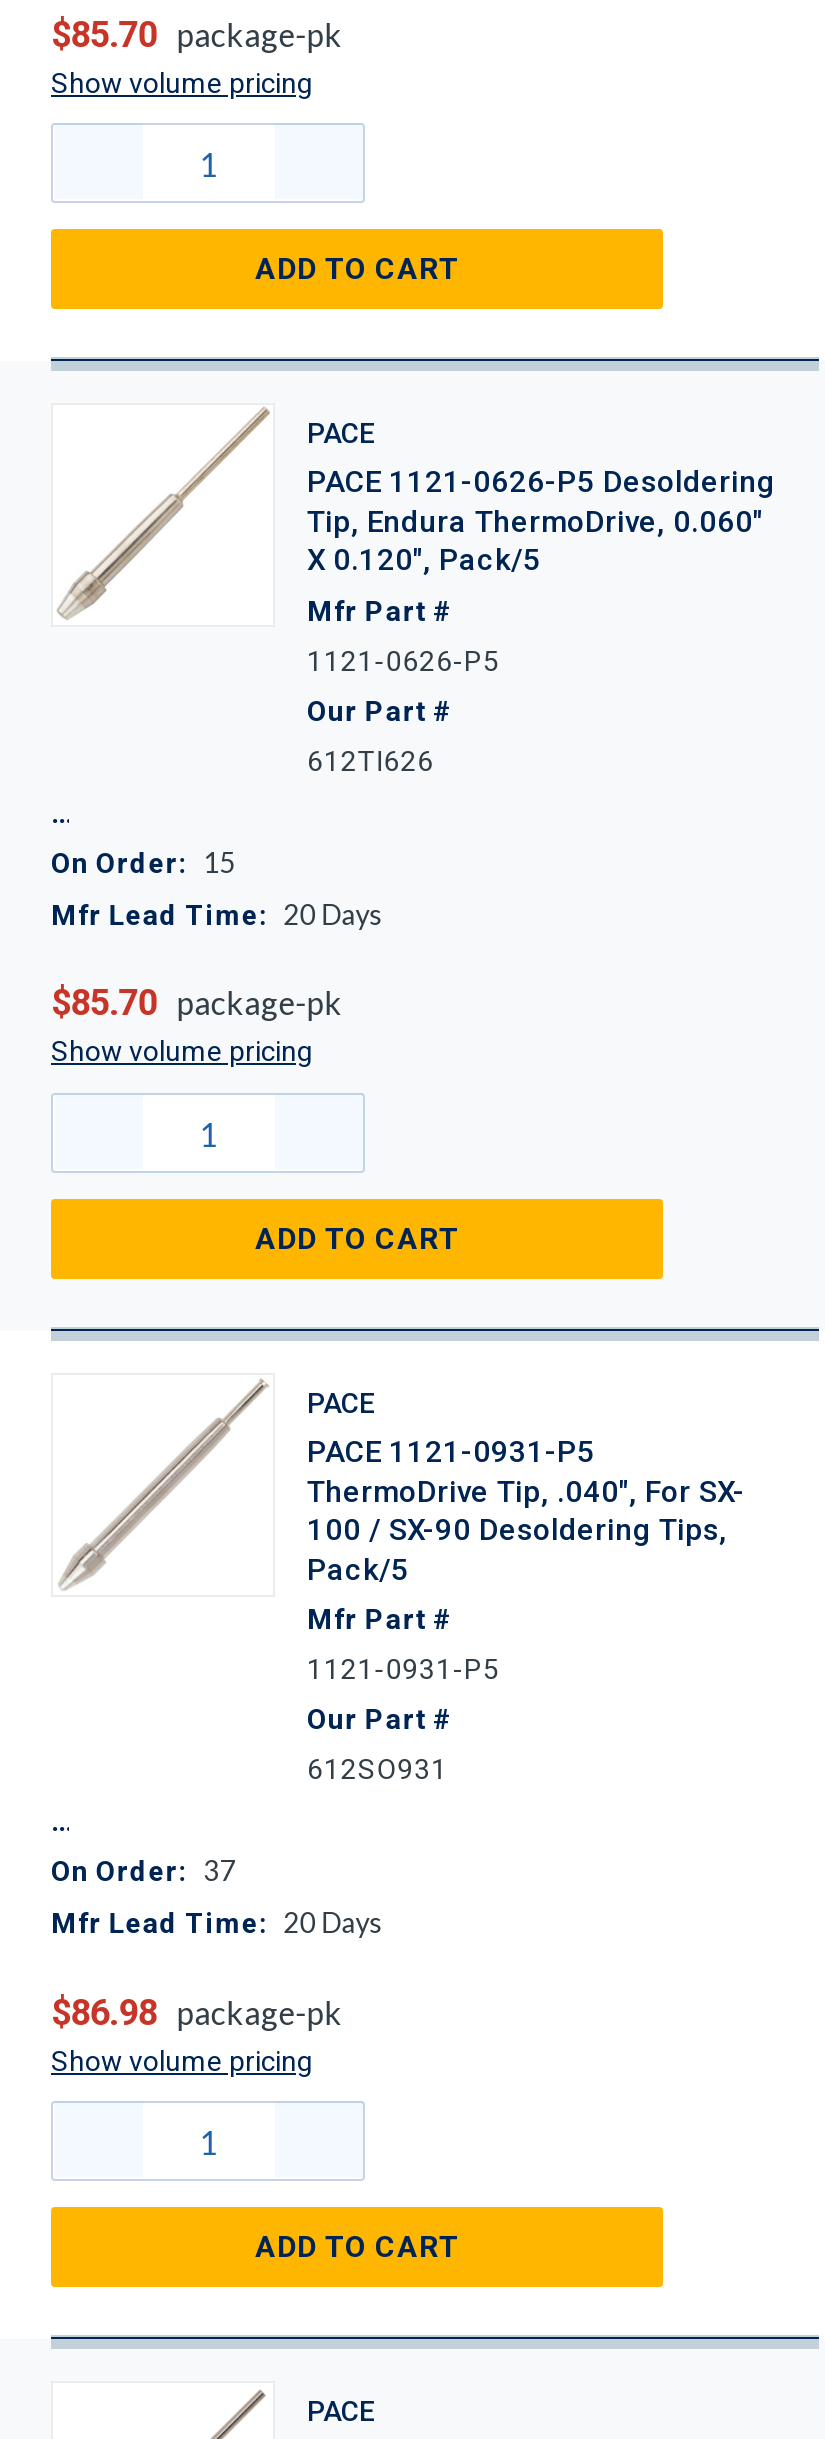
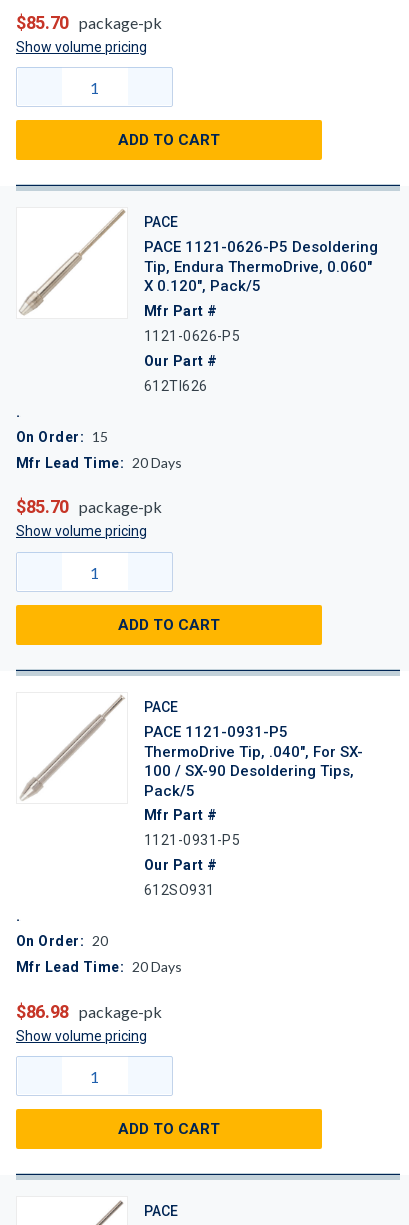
- On Order: 37
+ On Order: 20
